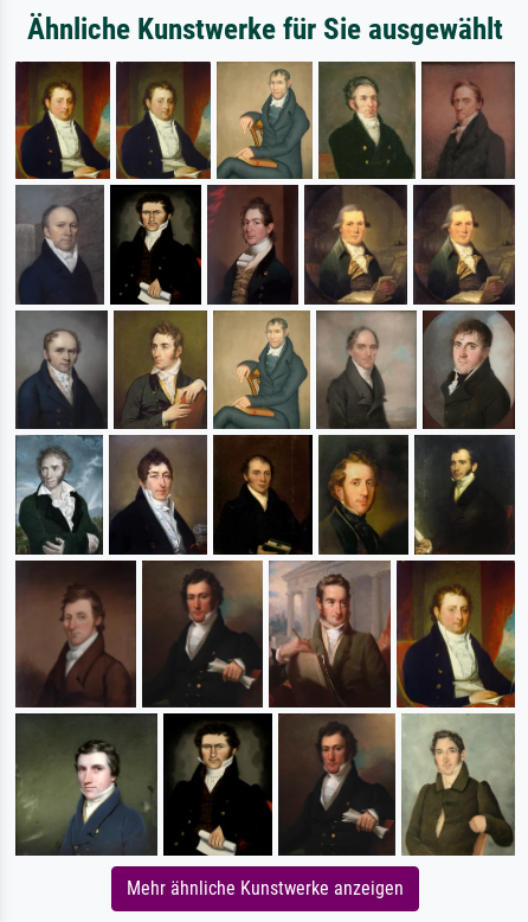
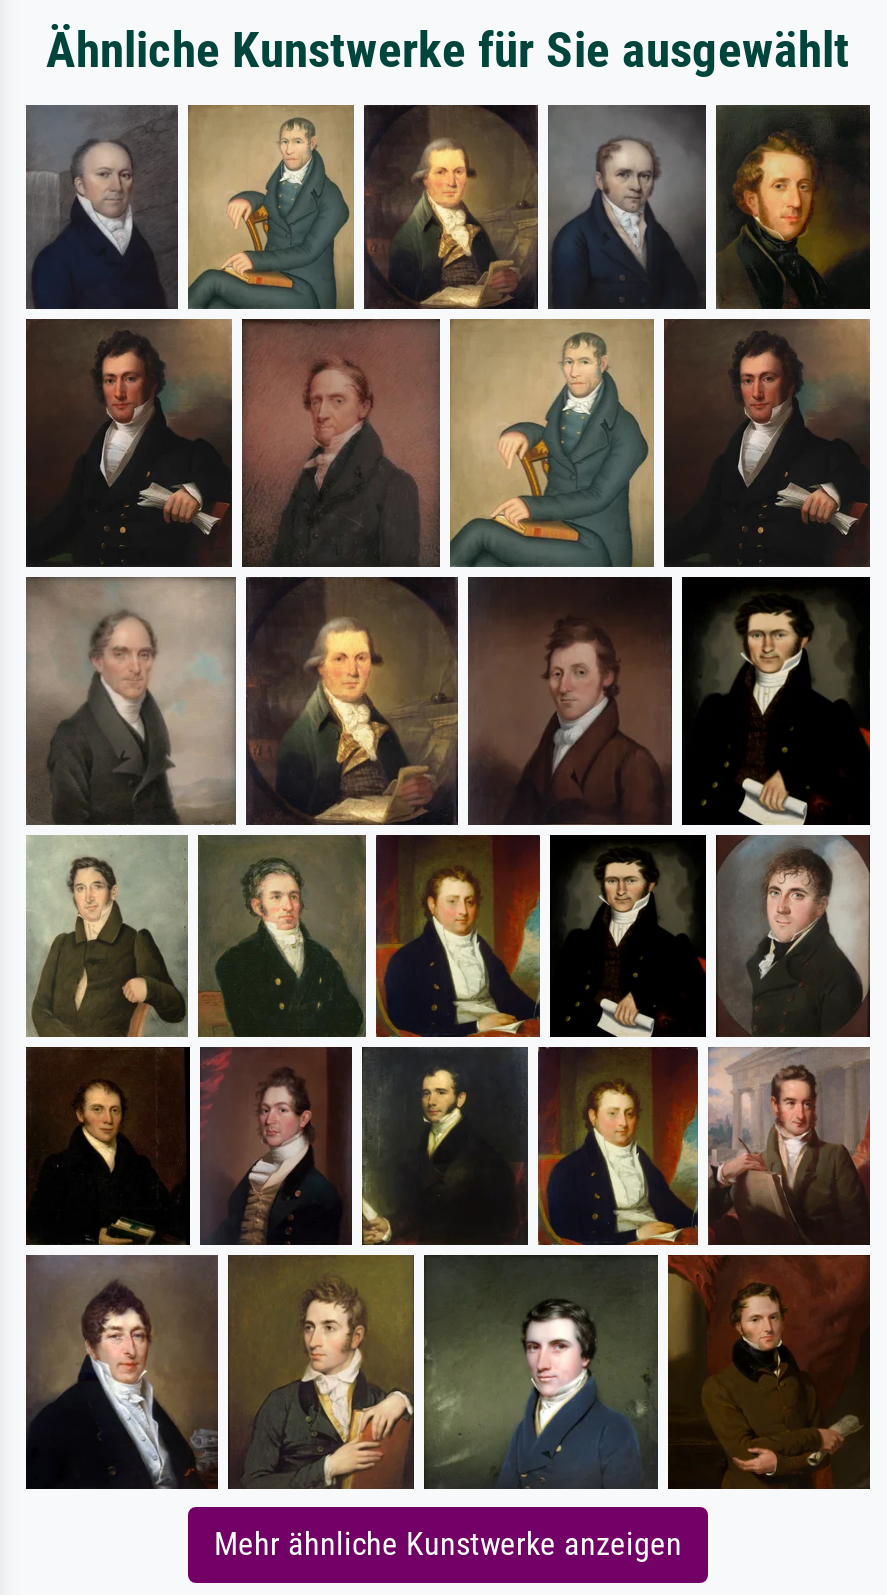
- [image]
+ [image]
